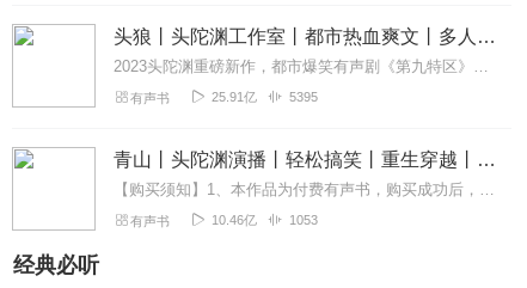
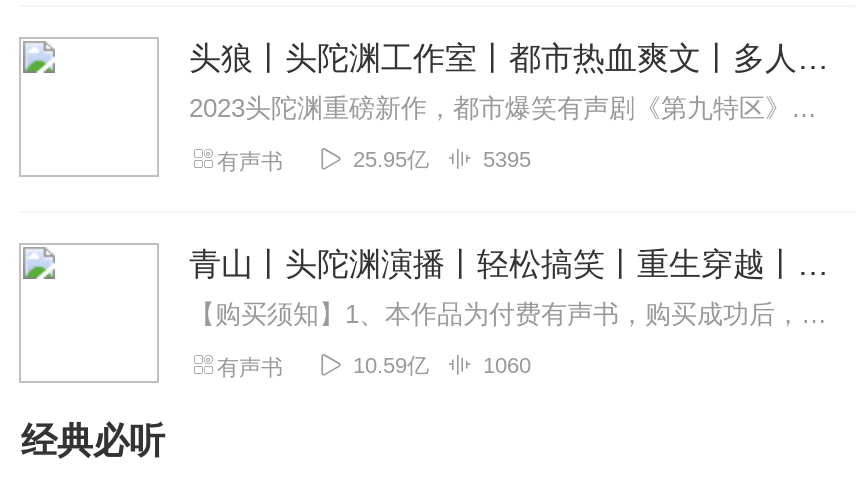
- 25.91亿
+ 25.95亿

- 10.46亿
+ 10.59亿

- 1053
+ 1060
